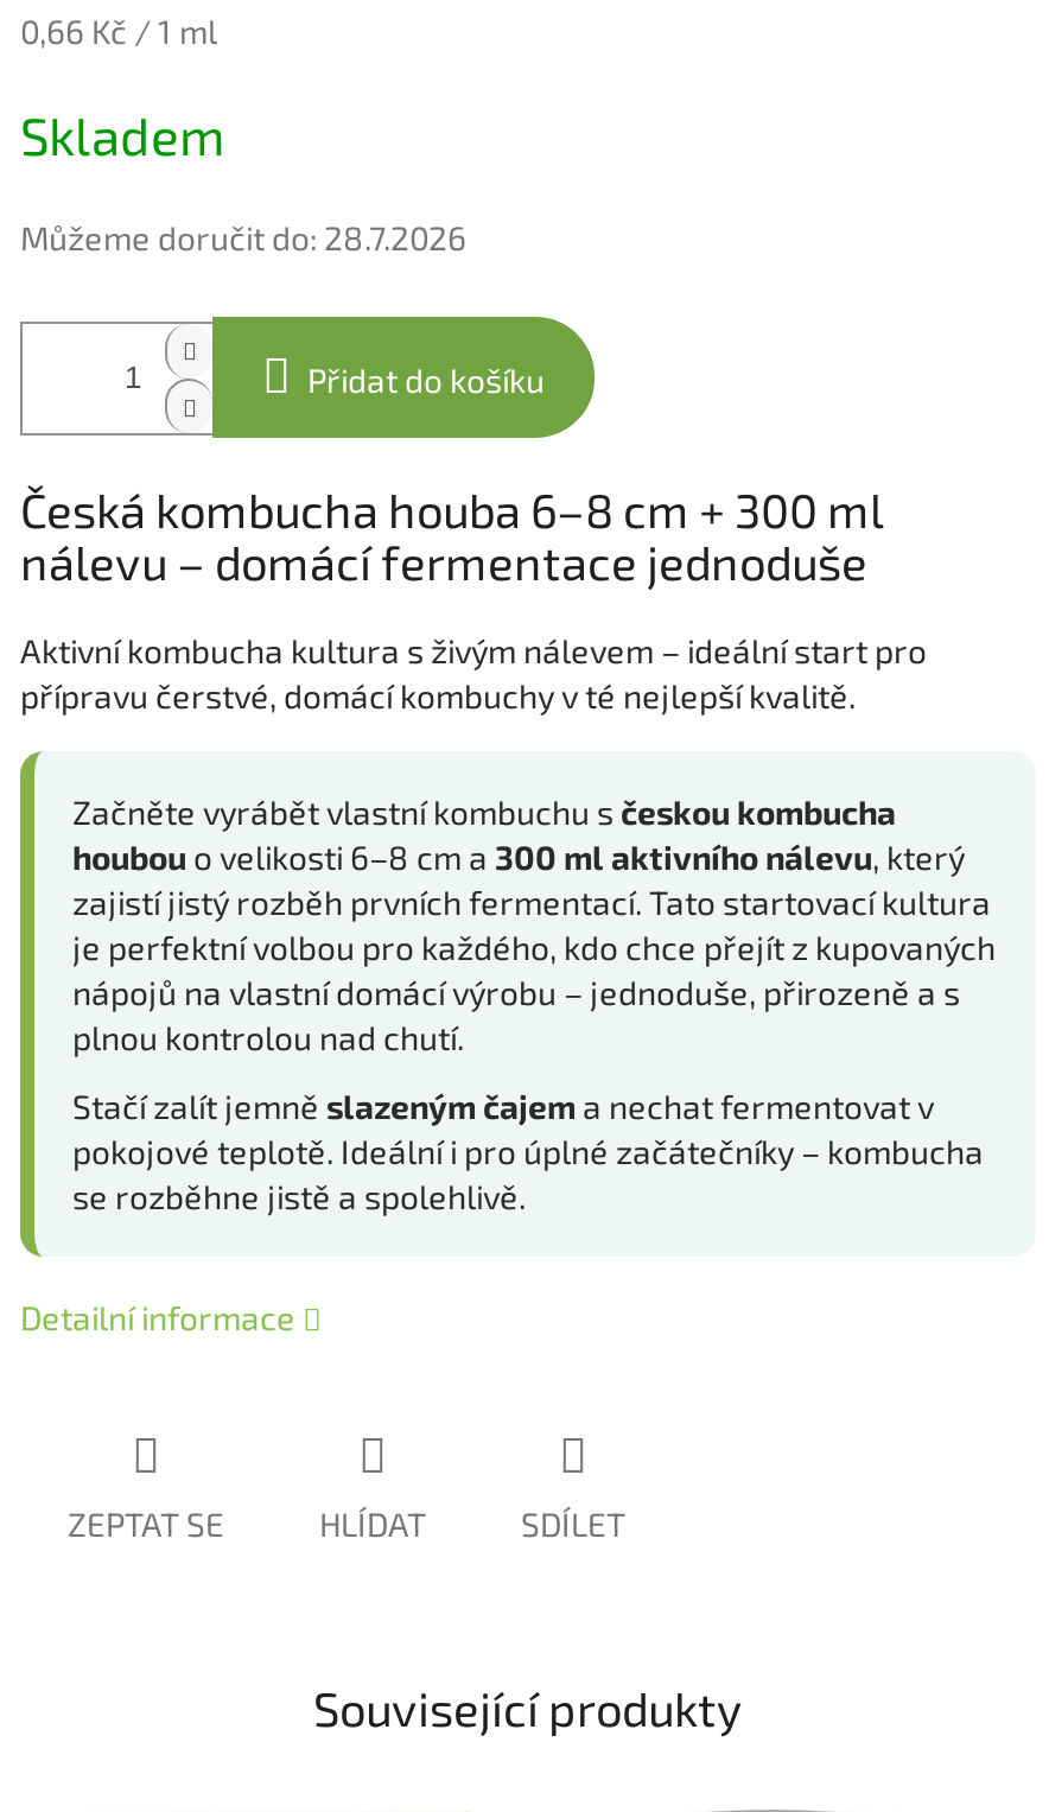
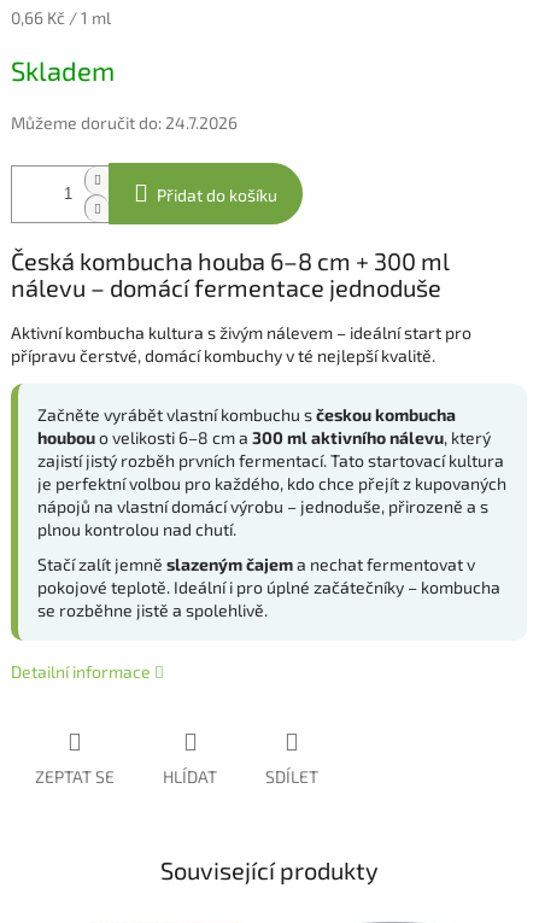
- Můžeme doručit do: 28.7.2026
+ Můžeme doručit do: 24.7.2026
